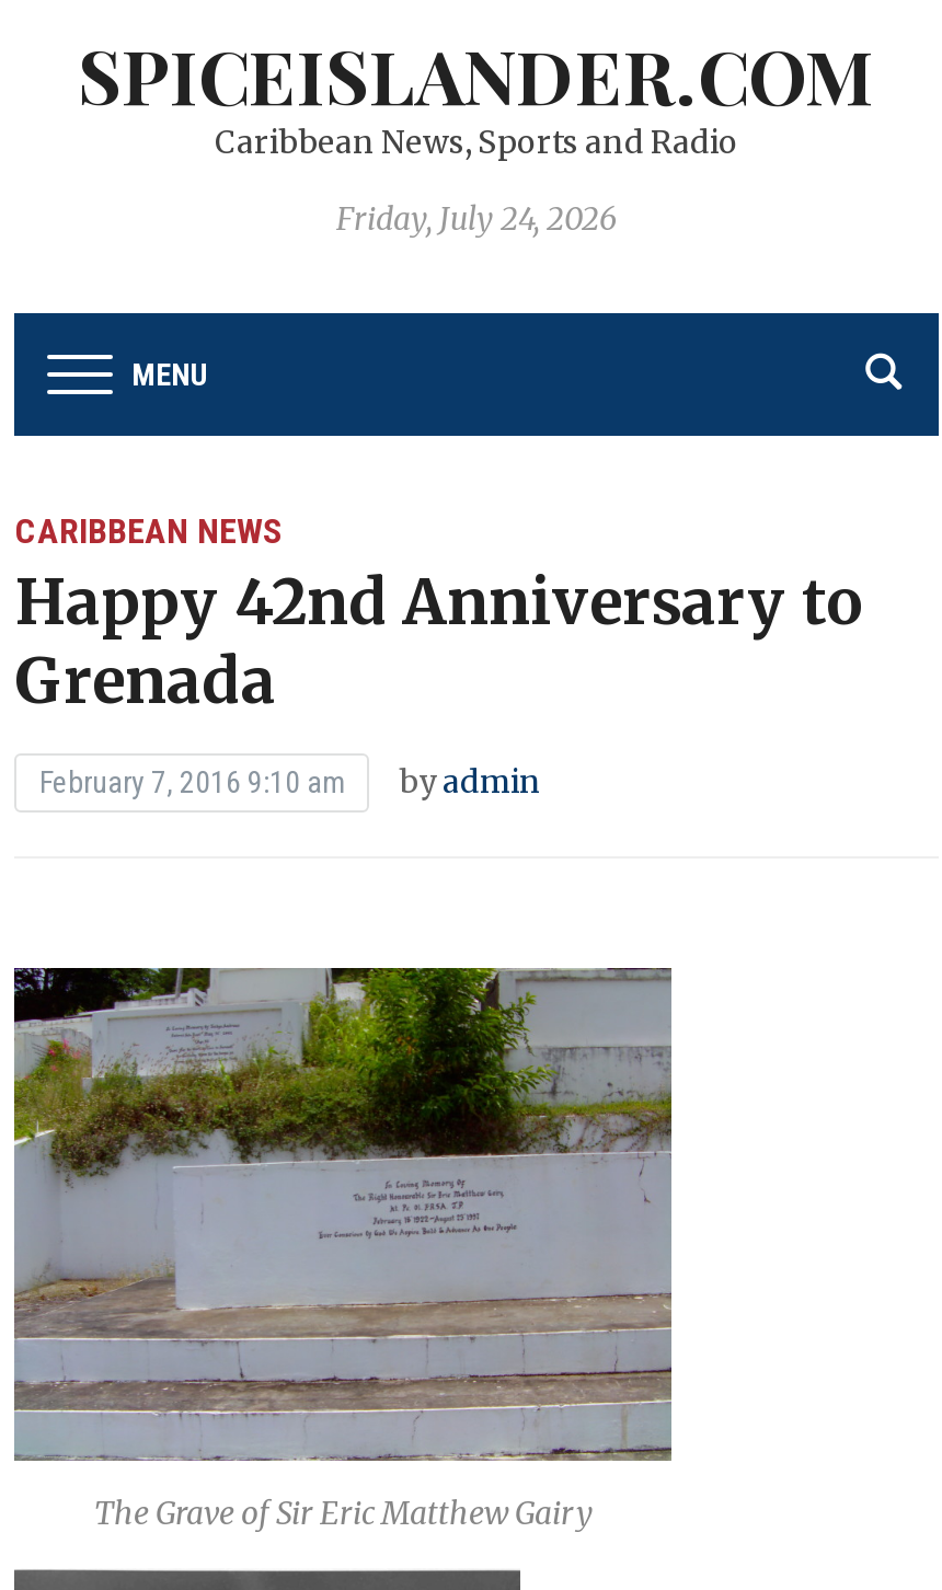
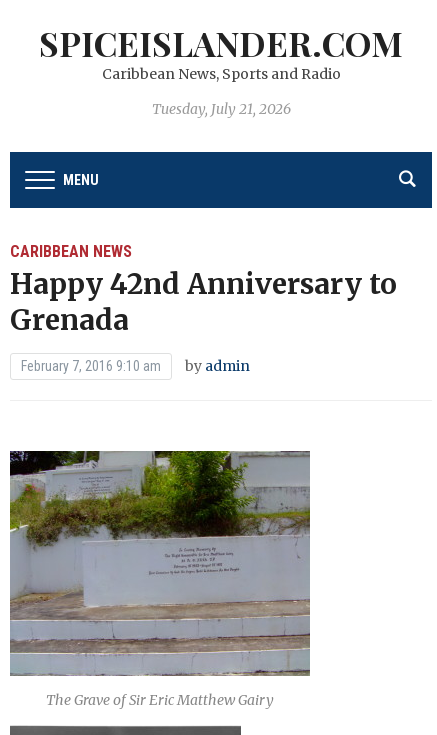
- Friday, July 24, 2026
+ Tuesday, July 21, 2026
